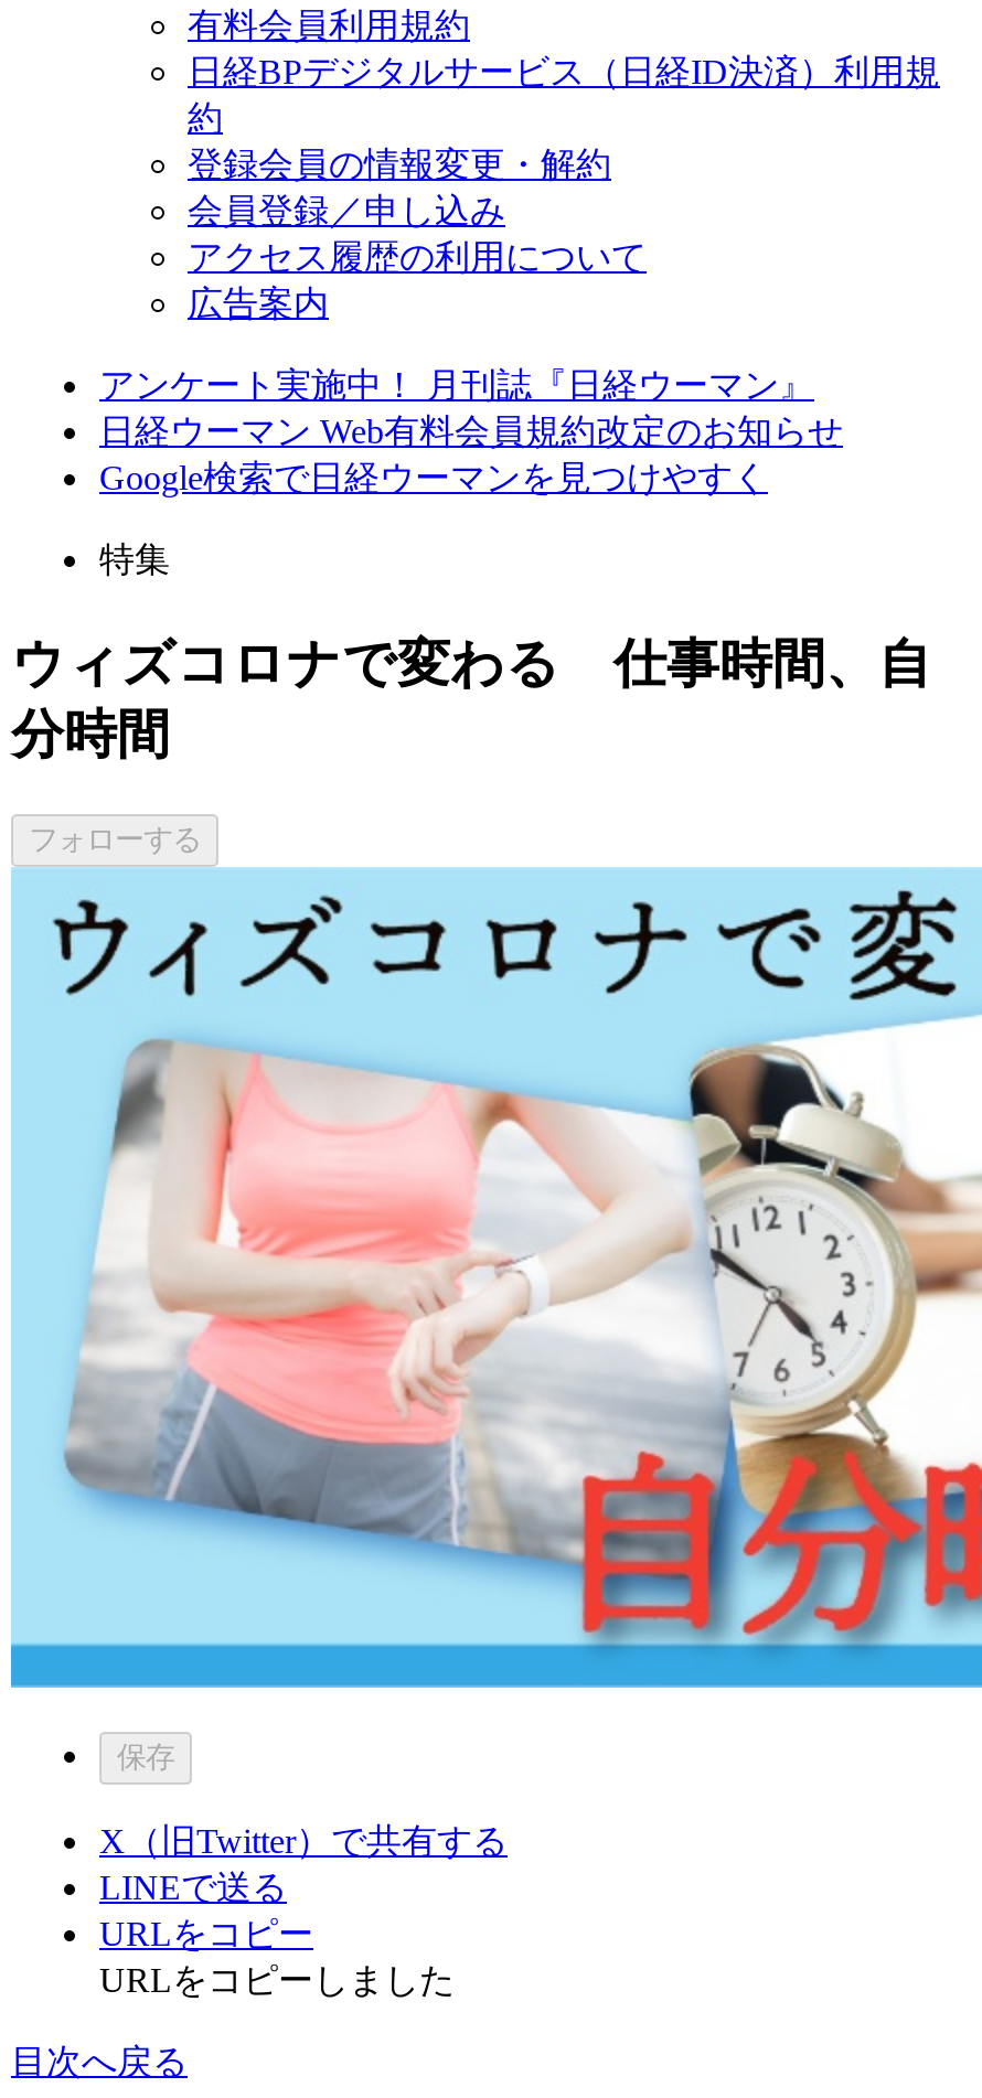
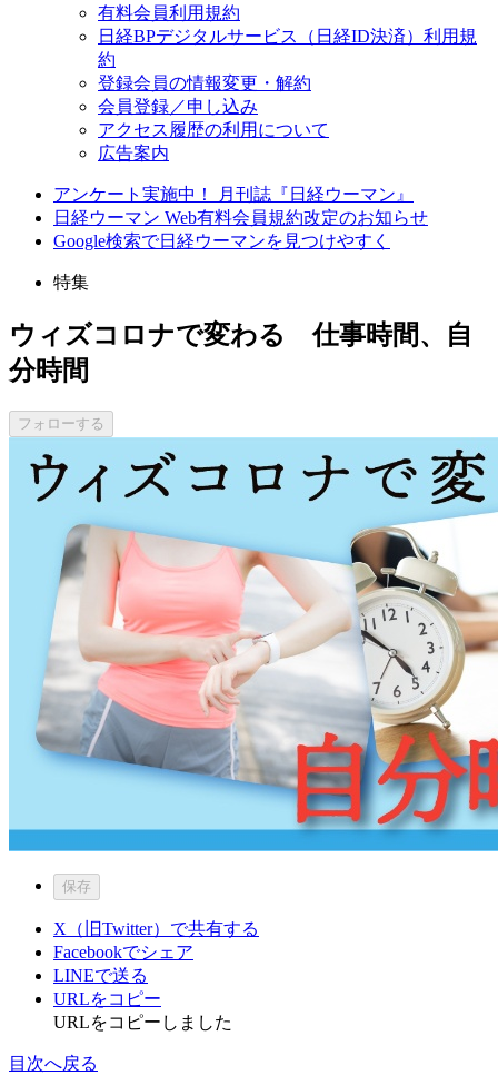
+ Facebookでシェア
